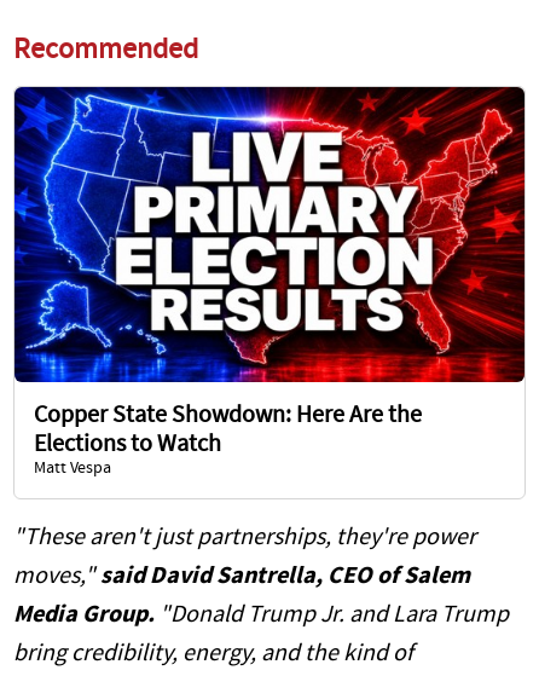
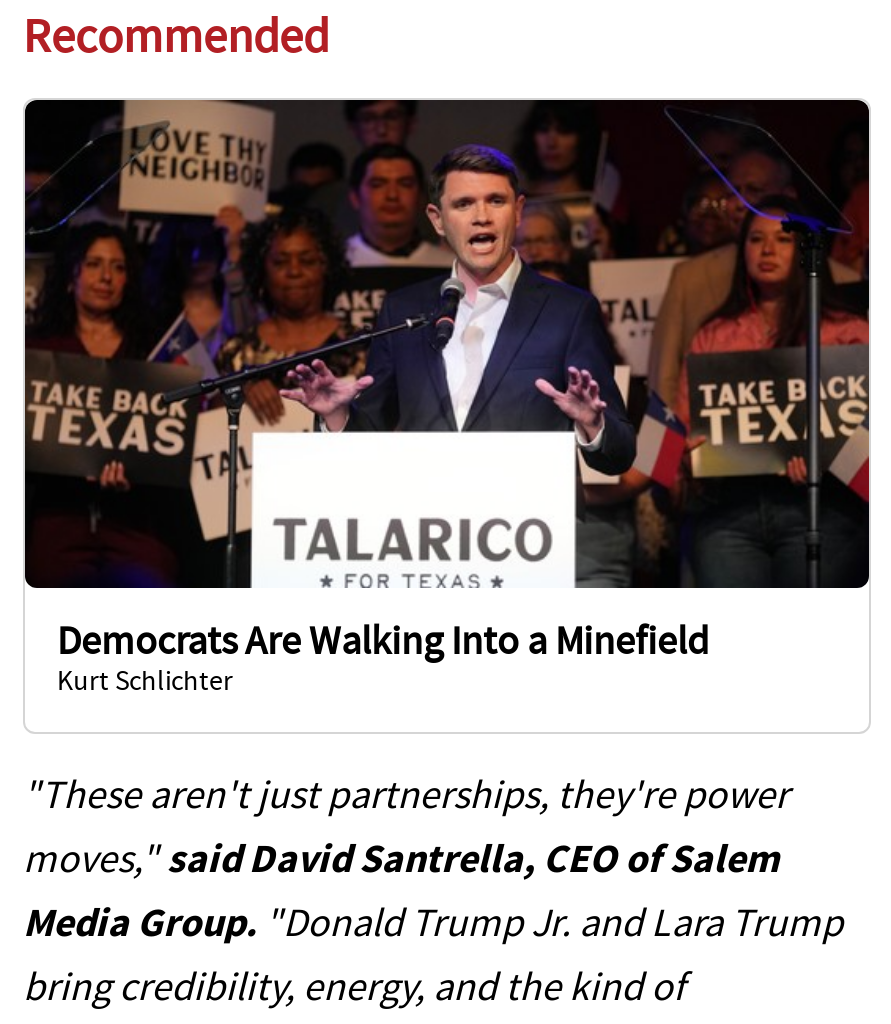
- [image]
- Copper State Showdown: Here Are the
- Elections to Watch
- Matt Vespa
+ [image]
+ Democrats Are Walking Into a Minefield
+ Kurt Schlichter
